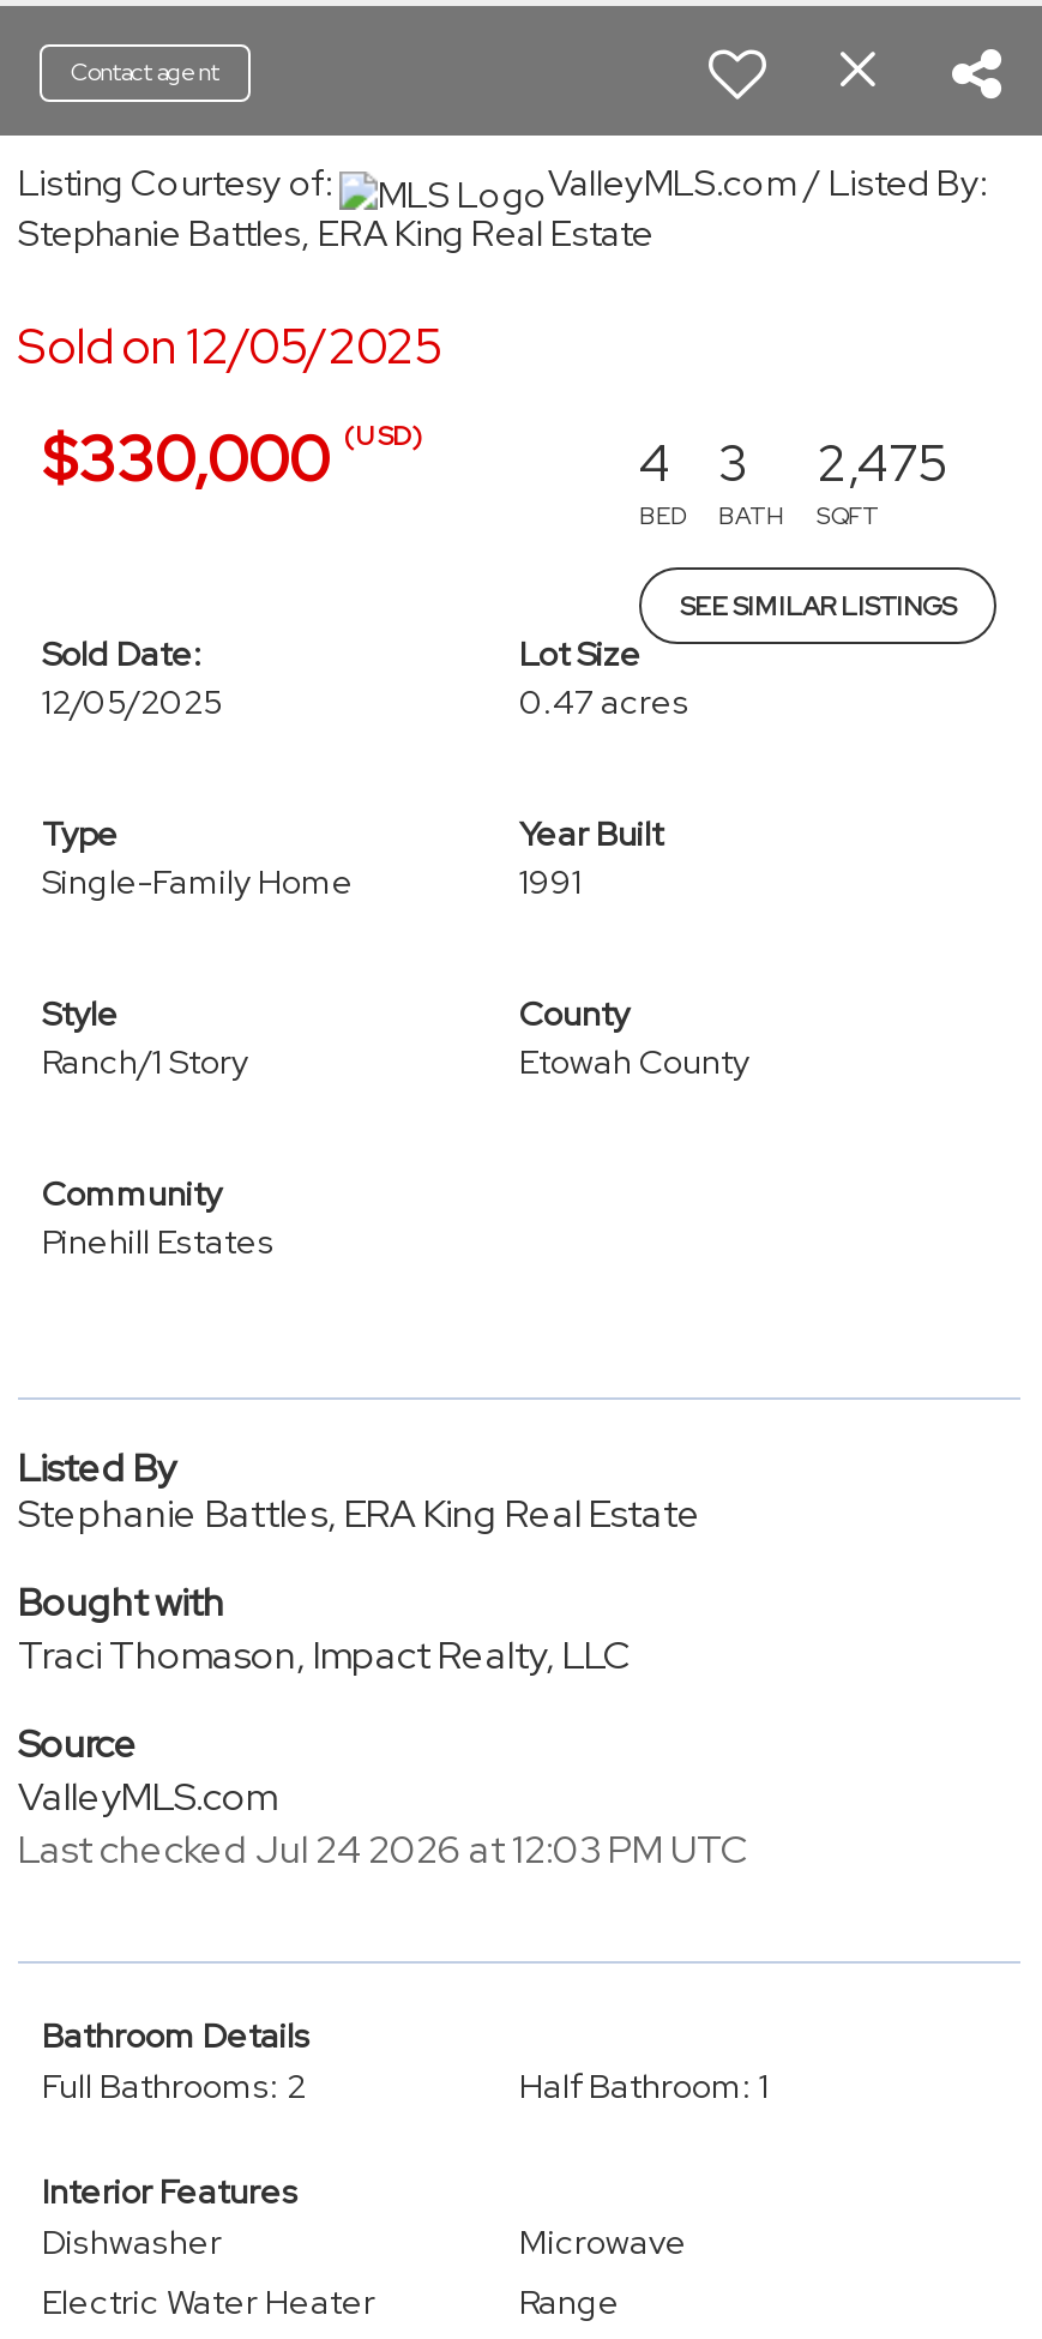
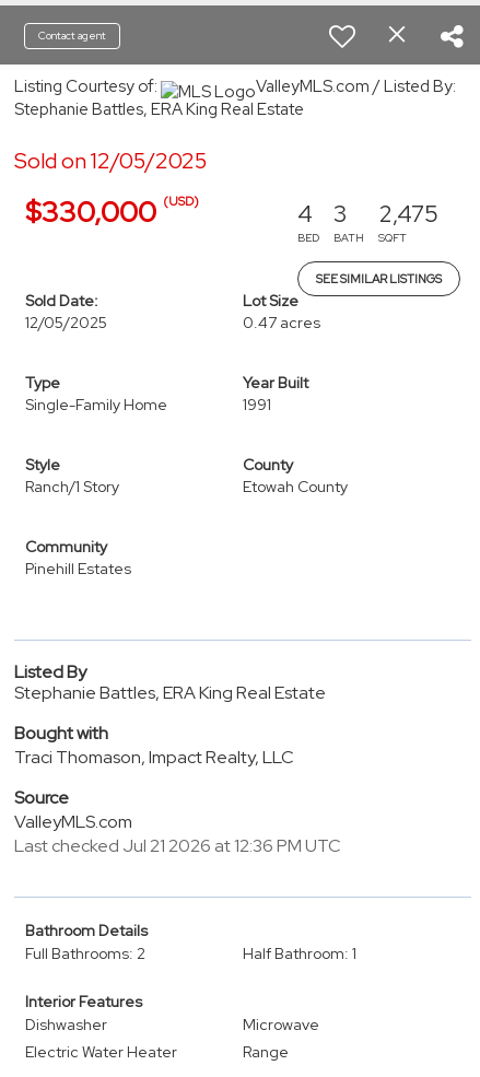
- Last checked Jul 24 2026 at 12:03 PM UTC
+ Last checked Jul 21 2026 at 12:36 PM UTC
